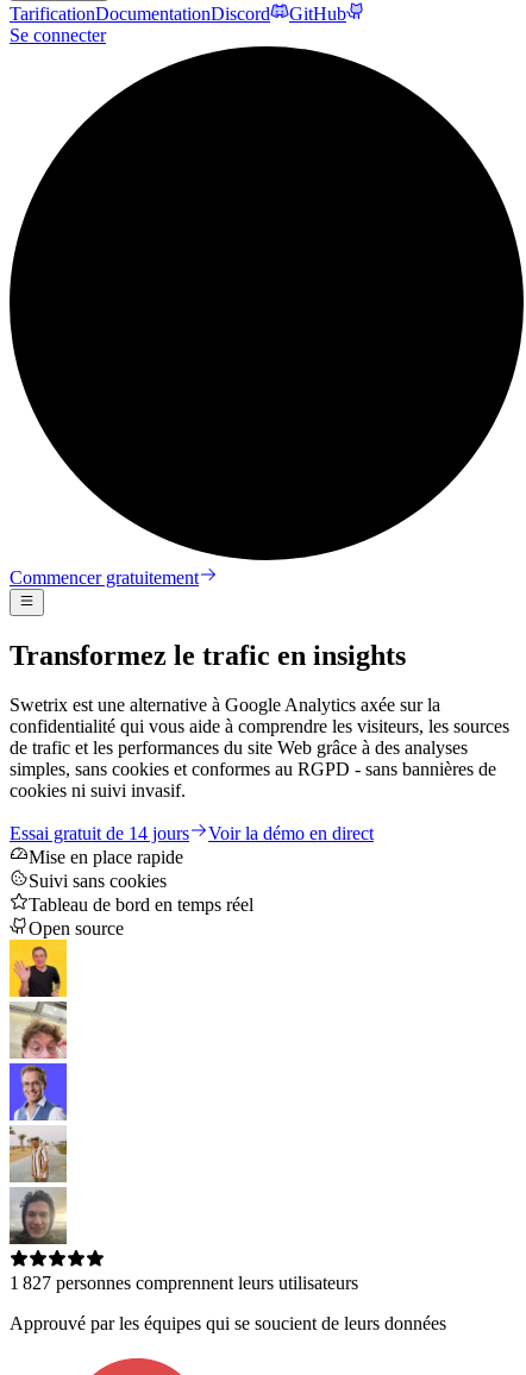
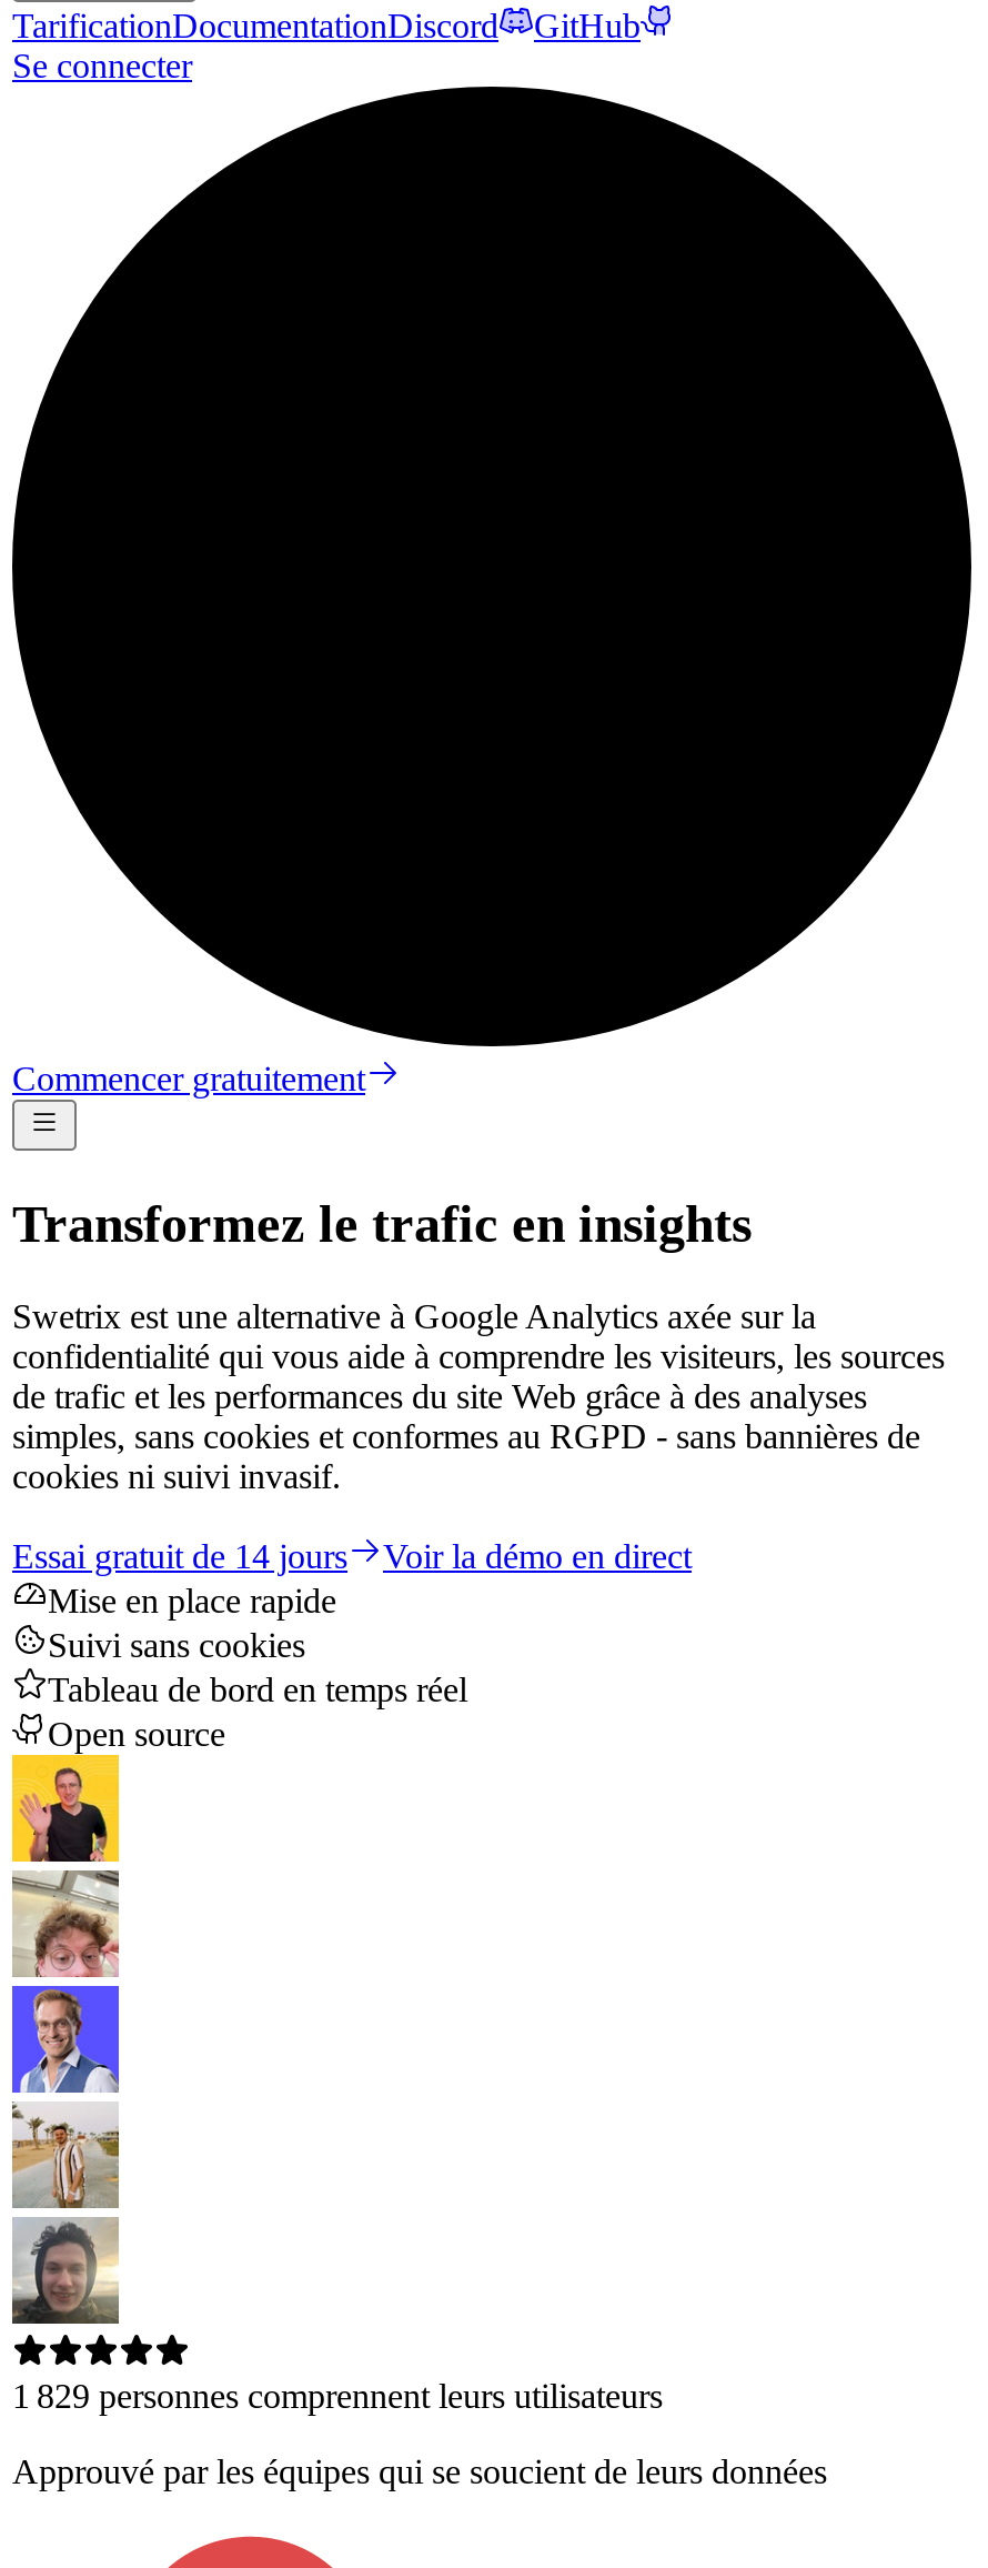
- 1 827 personnes comprennent leurs utilisateurs
+ 1 829 personnes comprennent leurs utilisateurs
